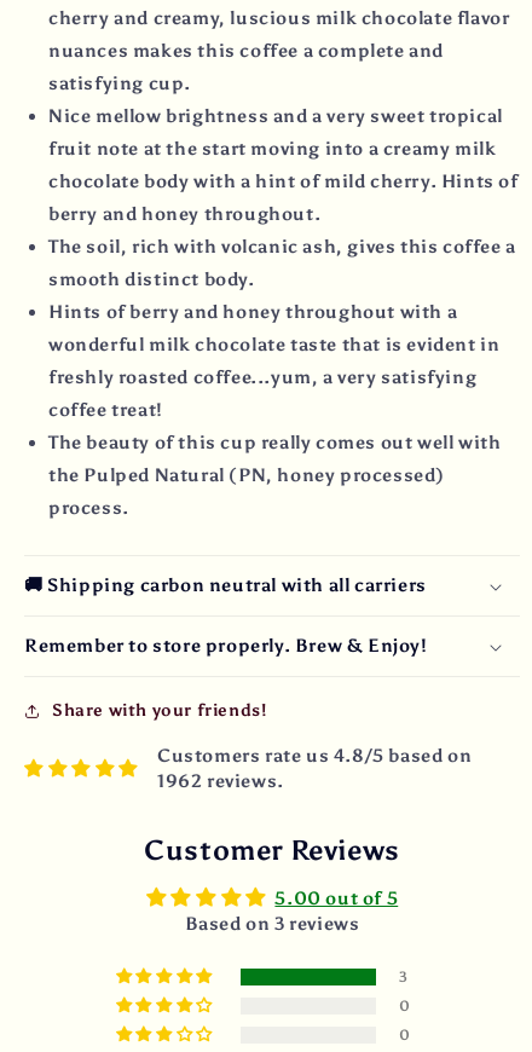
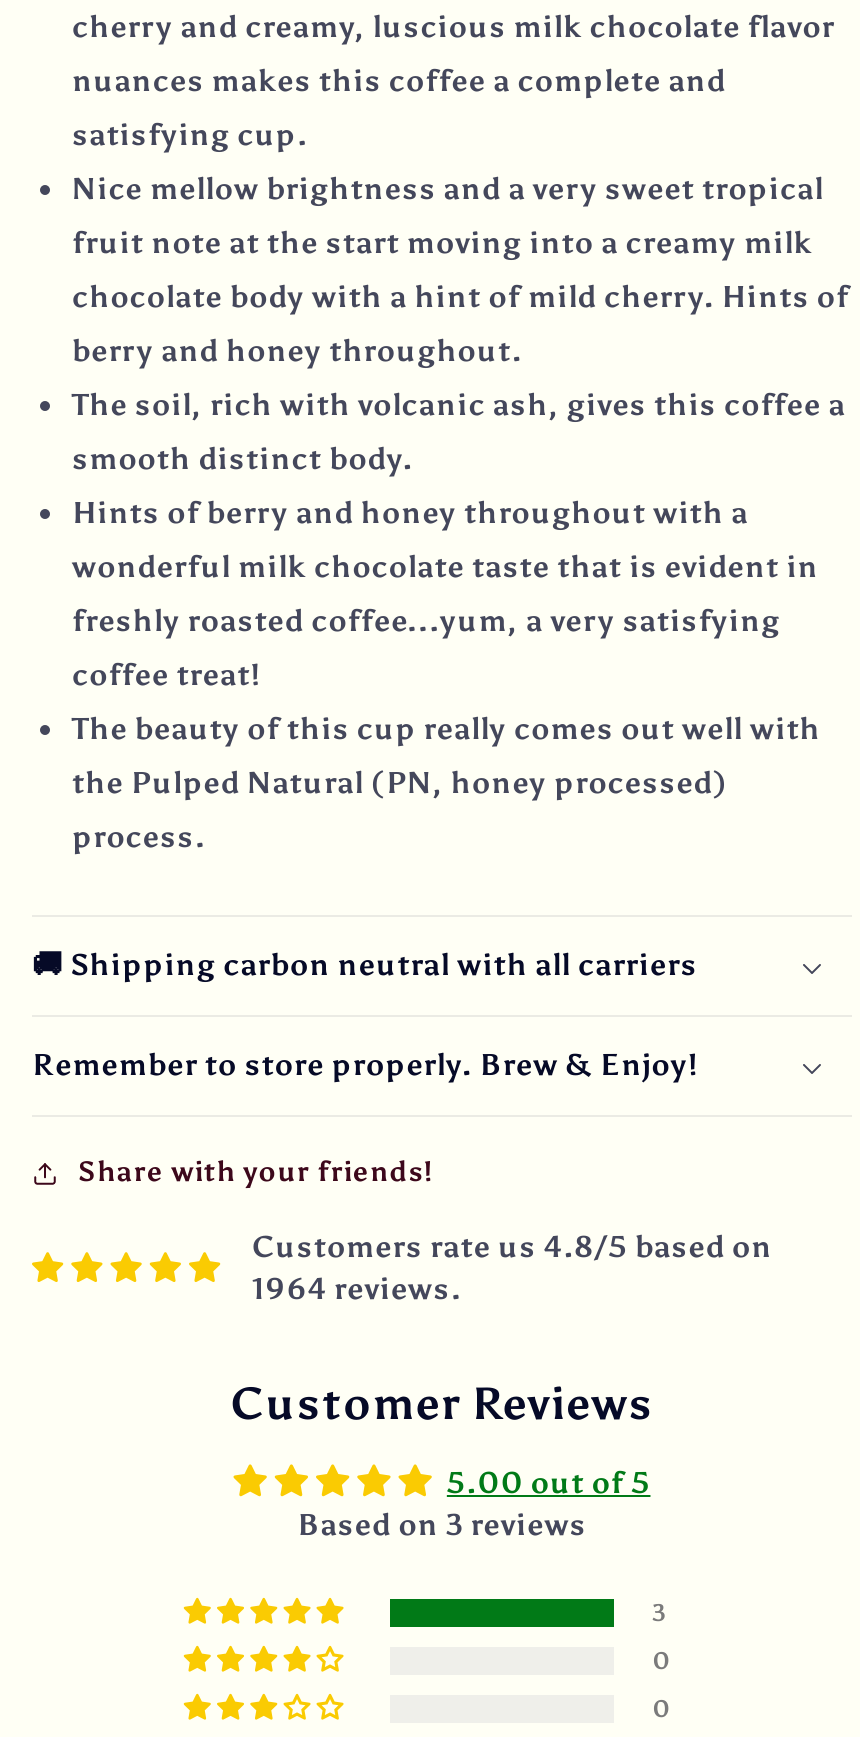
- 1962 reviews.
+ 1964 reviews.
